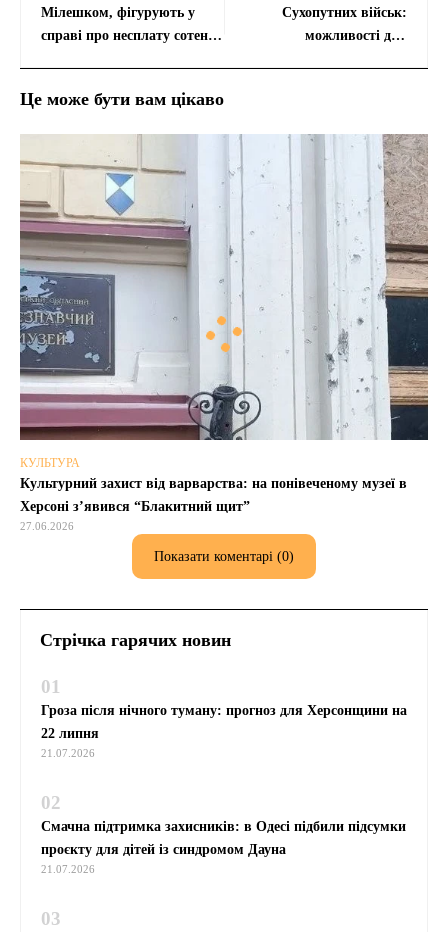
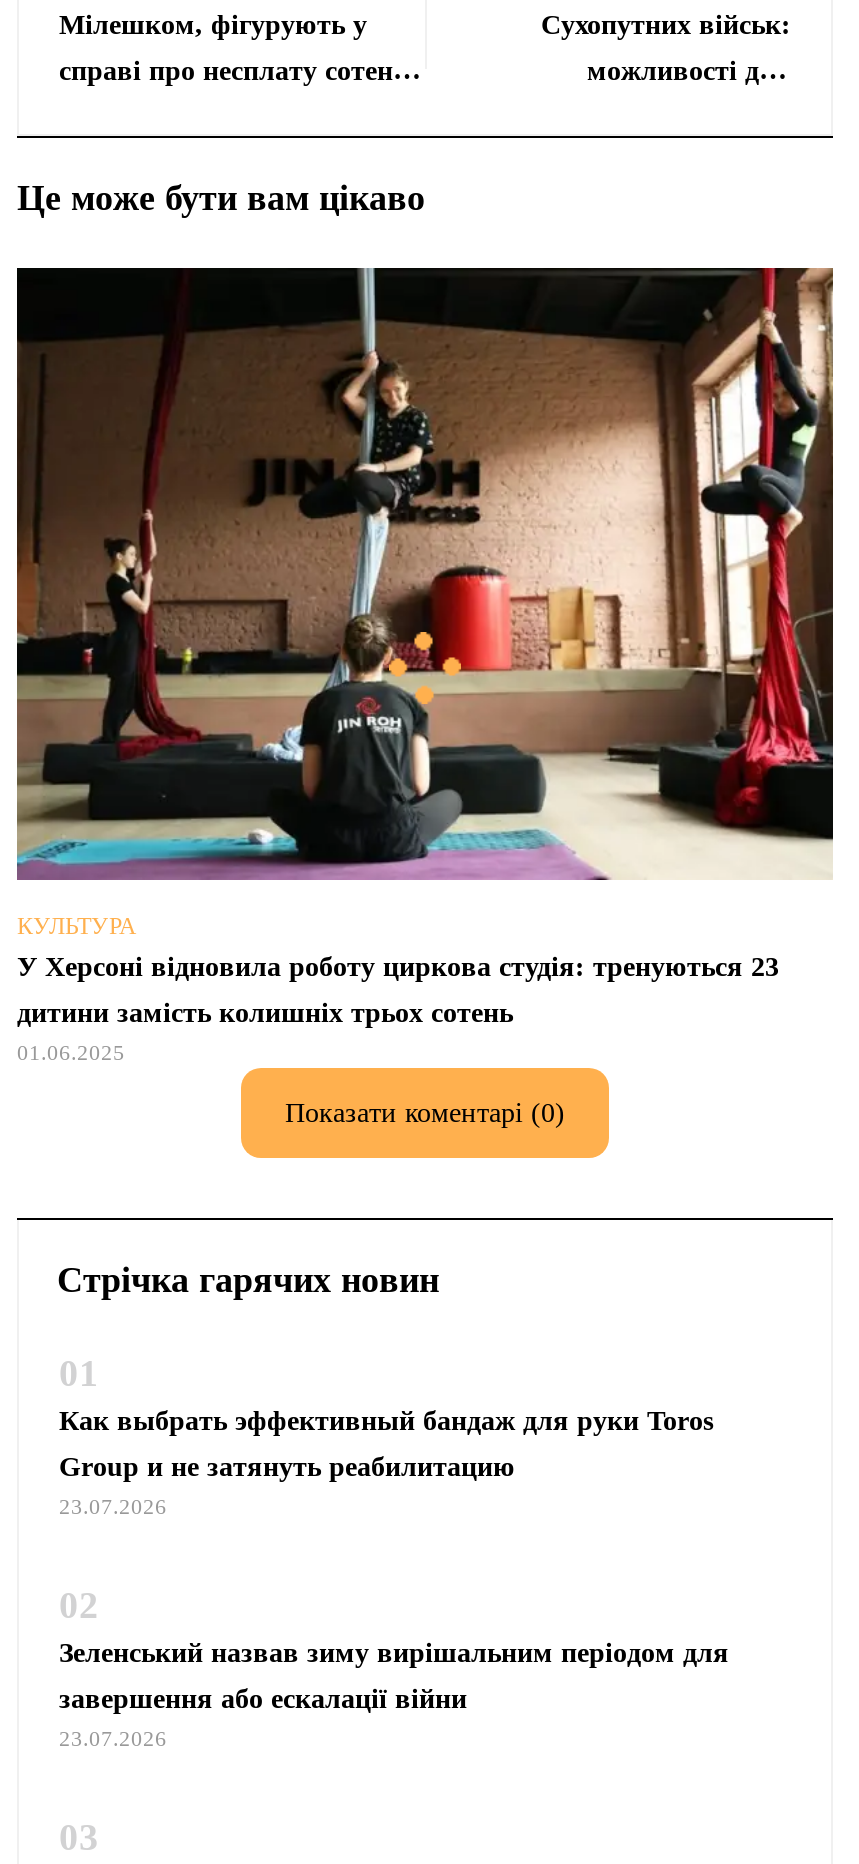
- [image]
- Культурний захист від варварства: на понівеченому музеї в
+ [image]
+ У Херсоні відновила роботу циркова студія: тренуються 23

- Херсоні з’явився “Блакитний щит”
- 27.06.2026
+ дитини замість колишніх трьох сотень
+ 01.06.2025

- Гроза після нічного туману: прогноз для Херсонщини на
+ Как выбрать эффективный бандаж для руки Toros

- 22 липня
- 21.07.2026
+ Group и не затянуть реабилитацию
+ 23.07.2026

- Смачна підтримка захисників: в Одесі підбили підсумки
+ Зеленський назвав зиму вирішальним періодом для

- проєкту для дітей із синдромом Дауна
- 21.07.2026
+ завершення або ескалації війни
+ 23.07.2026
